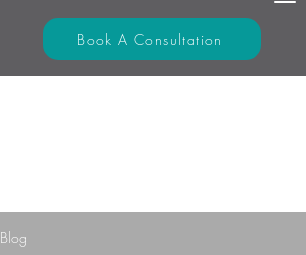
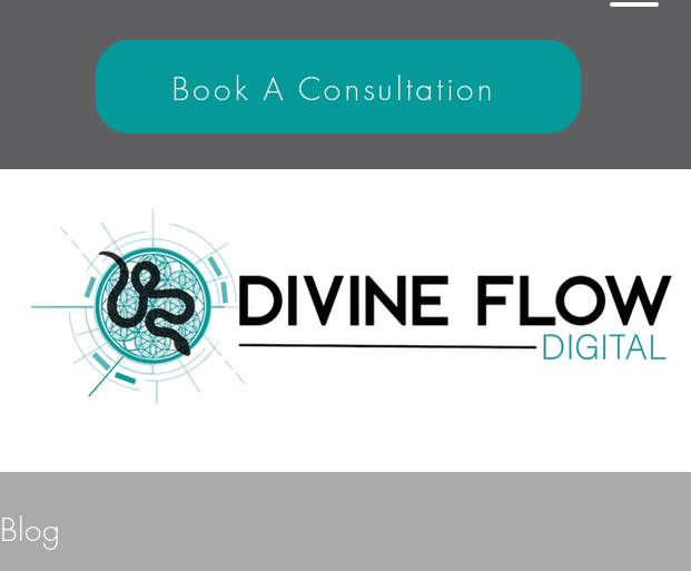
+ [image]
